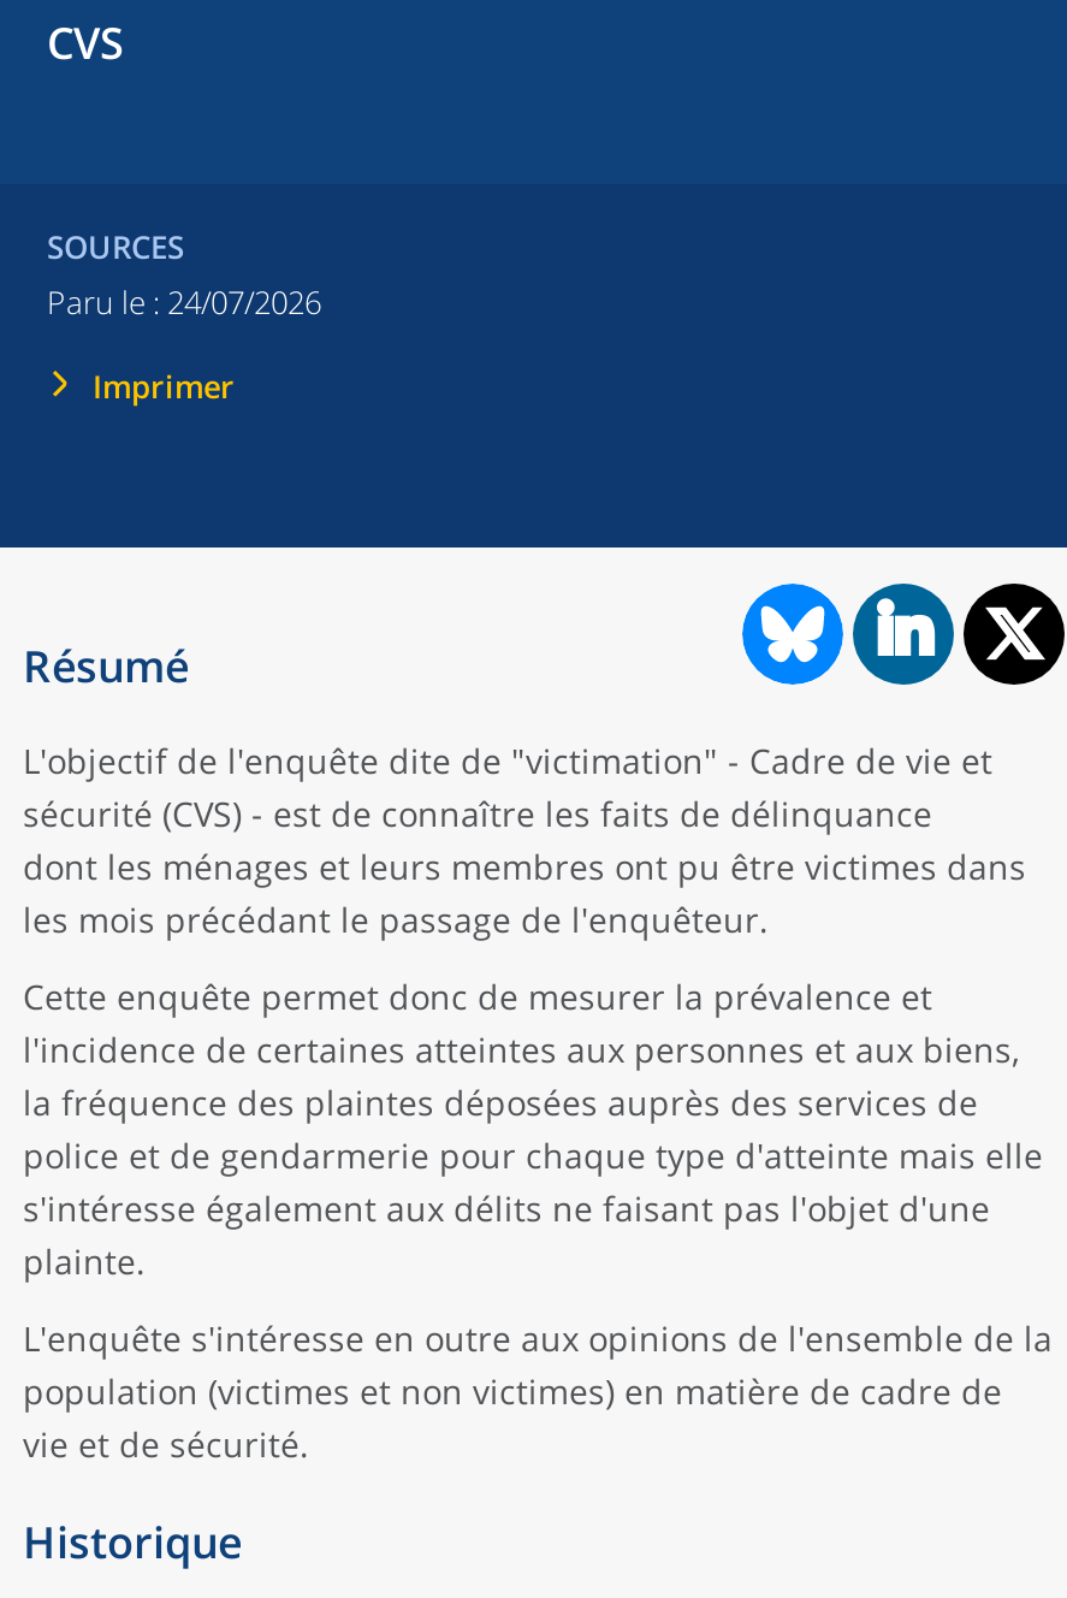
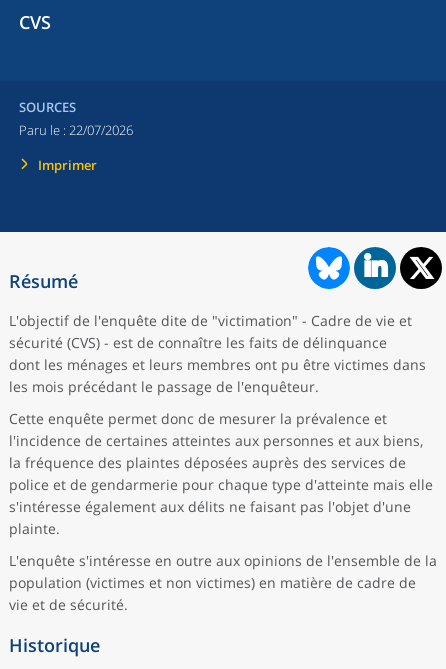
- Paru le : 24/07/2026
+ Paru le : 22/07/2026
